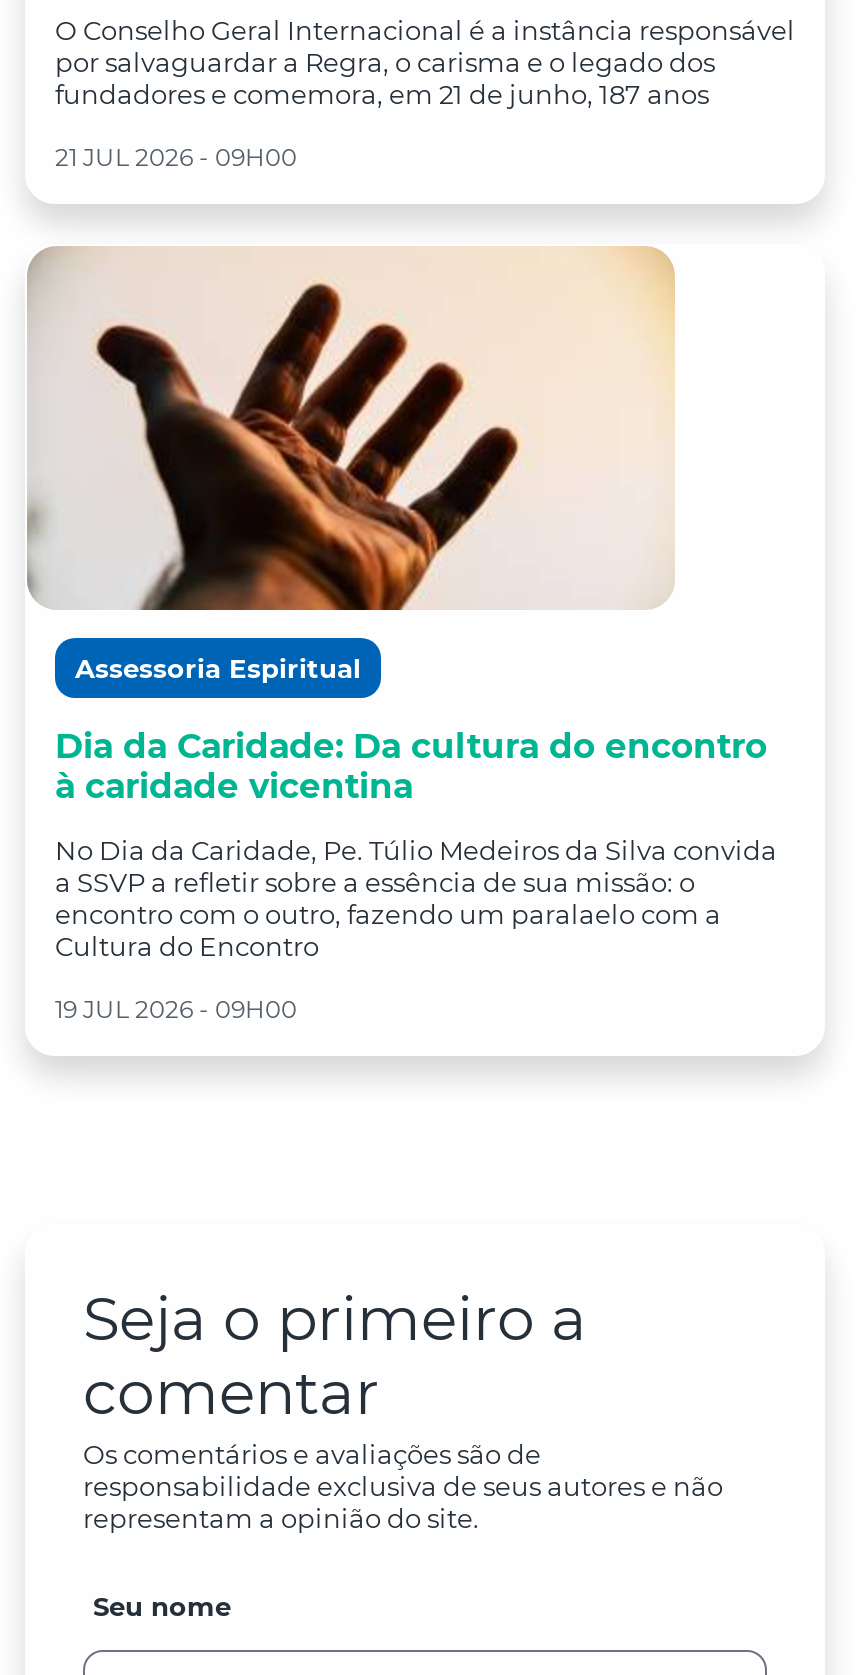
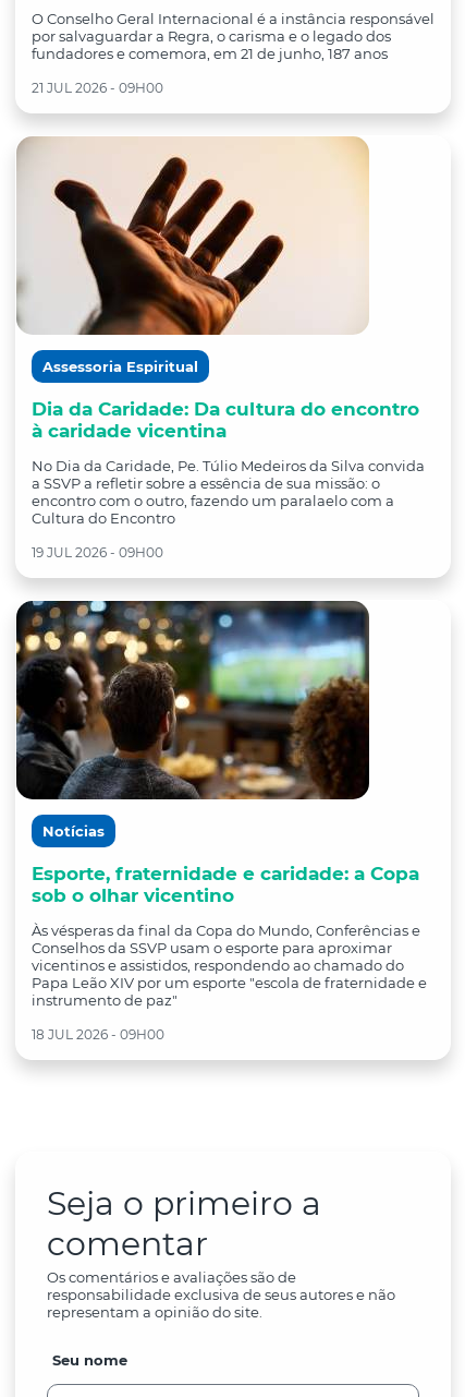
+ [image]
+ Notícias
+ Esporte, fraternidade e caridade: a Copa
+ sob o olhar vicentino
+ Às vésperas da final da Copa do Mundo, Conferências e
+ Conselhos da SSVP usam o esporte para aproximar
+ vicentinos e assistidos, respondendo ao chamado do
+ Papa Leão XIV por um esporte "escola de fraternidade e
+ instrumento de paz"
+ 18 JUL 2026 - 09H00
